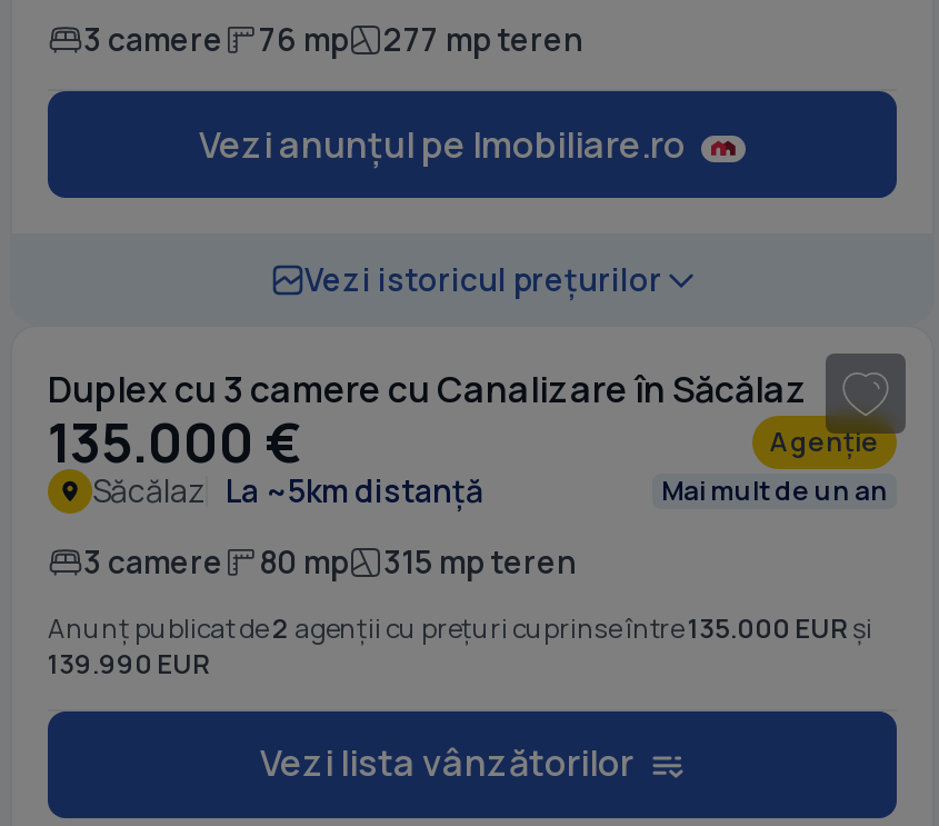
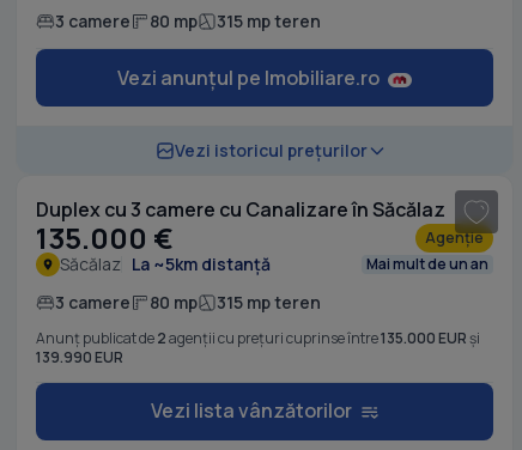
- 76 mp
+ 80 mp

- 277 mp teren
+ 315 mp teren
